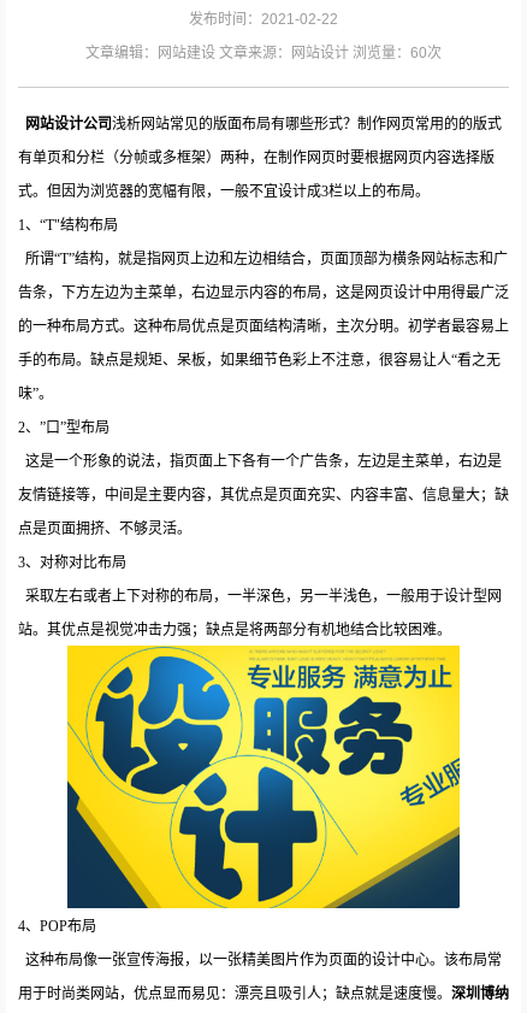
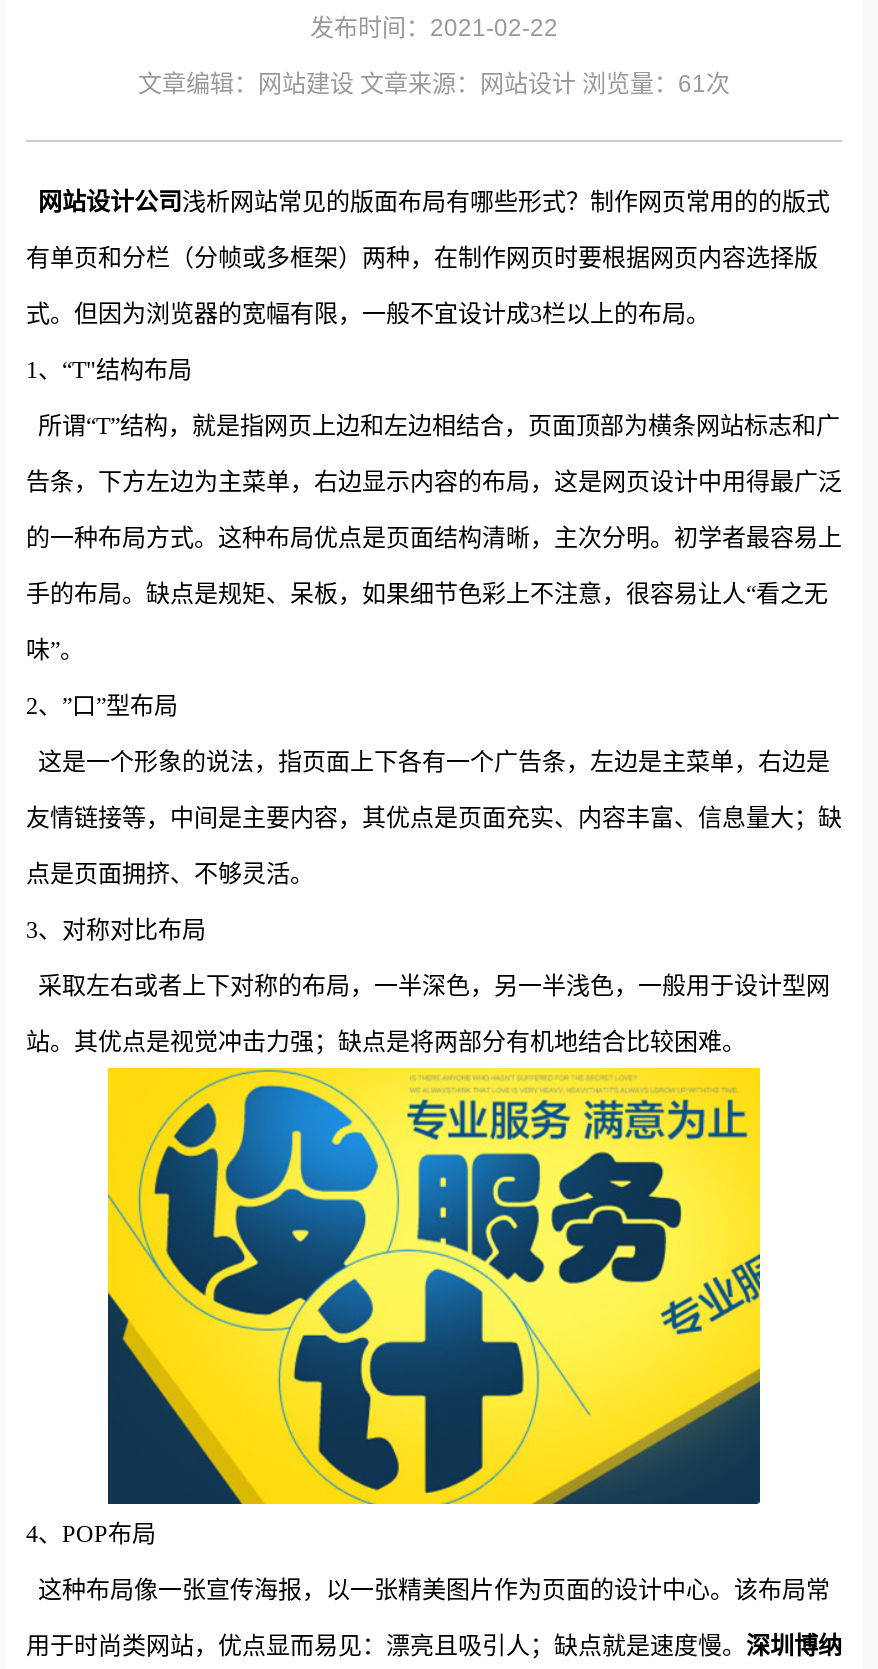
- 文章编辑：网站建设文章来源：网站设计浏览量：60次
+ 文章编辑：网站建设文章来源：网站设计浏览量：61次
